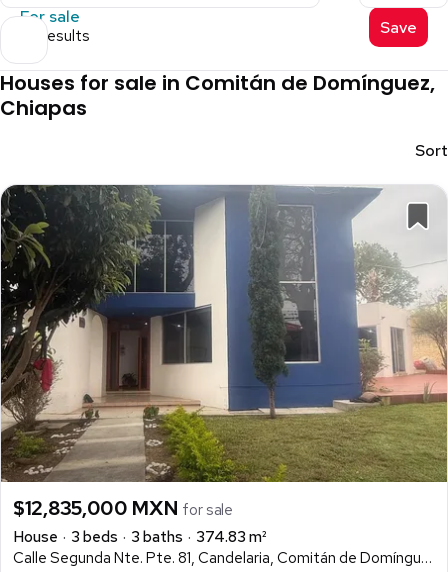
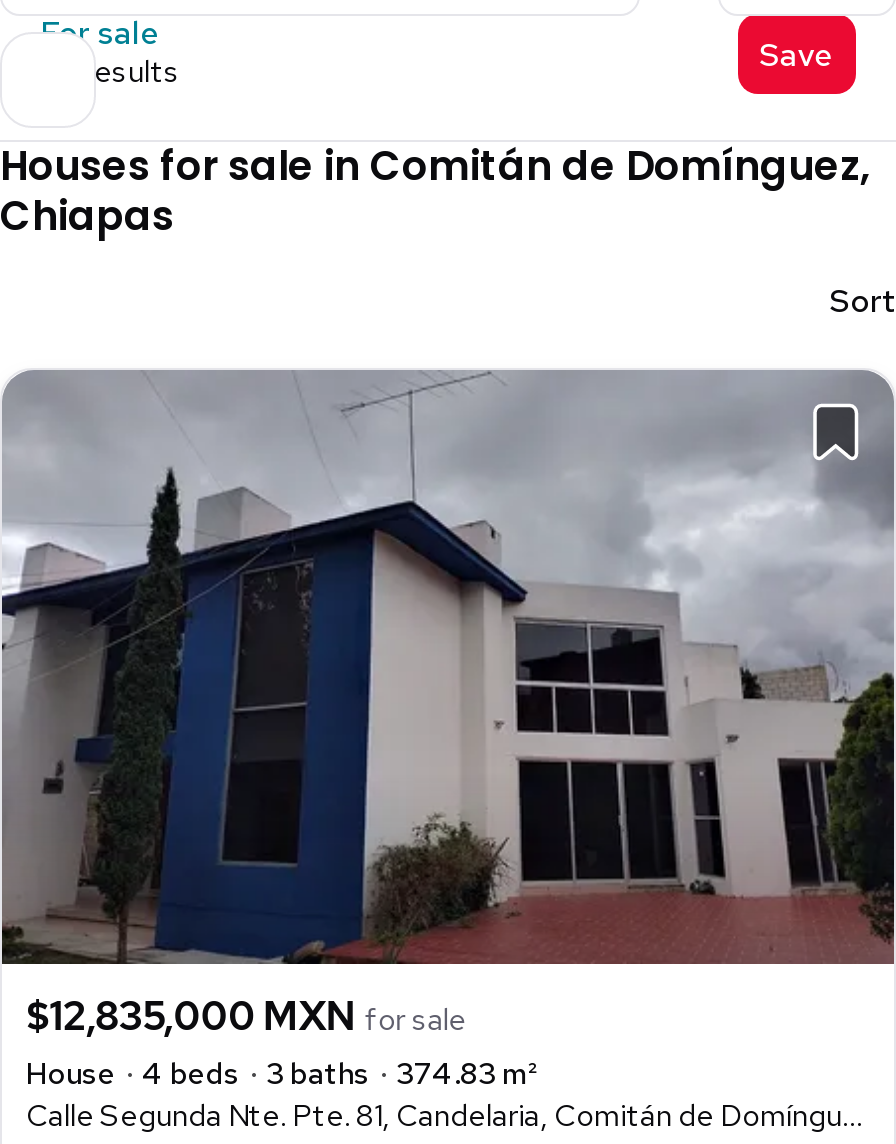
- [image]
+ [image]

- 3 beds
+ 4 beds
